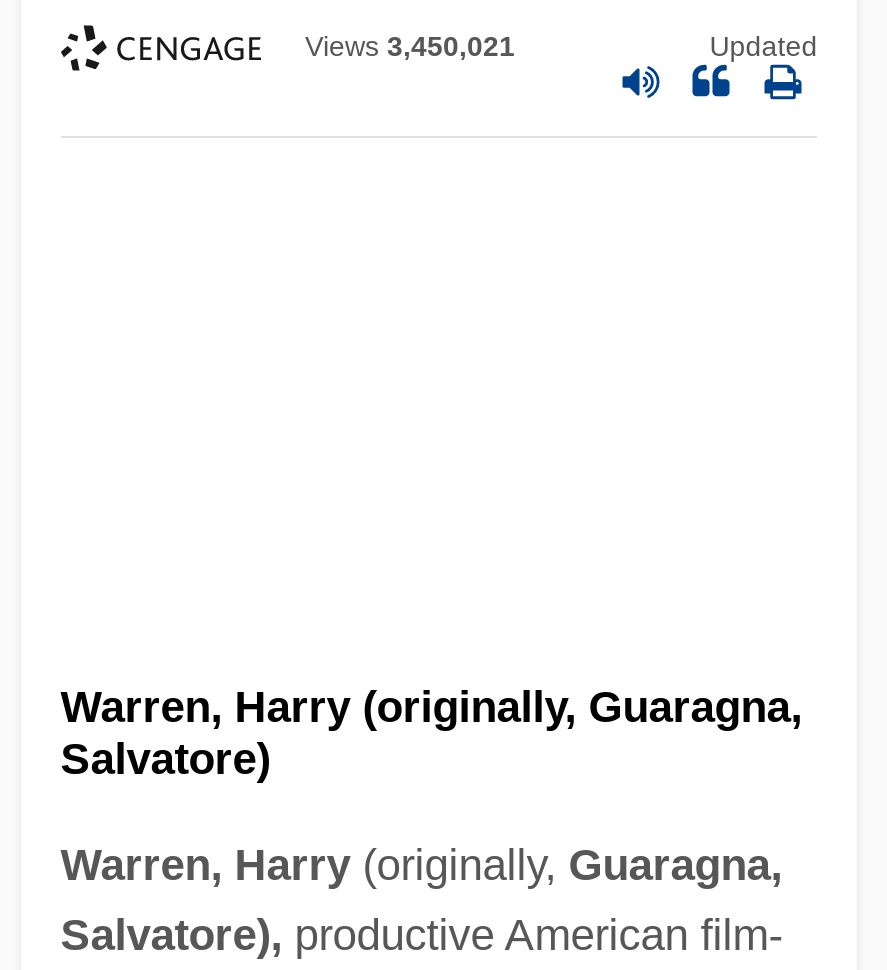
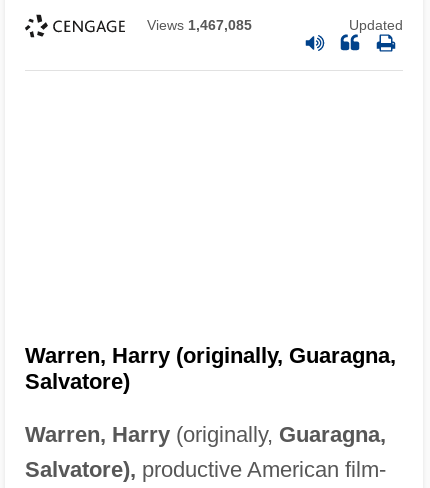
- Views 3,450,021
+ Views 1,467,085
